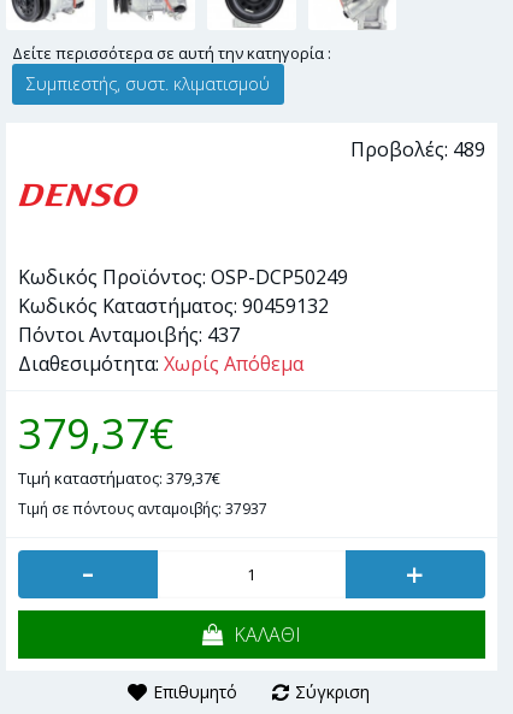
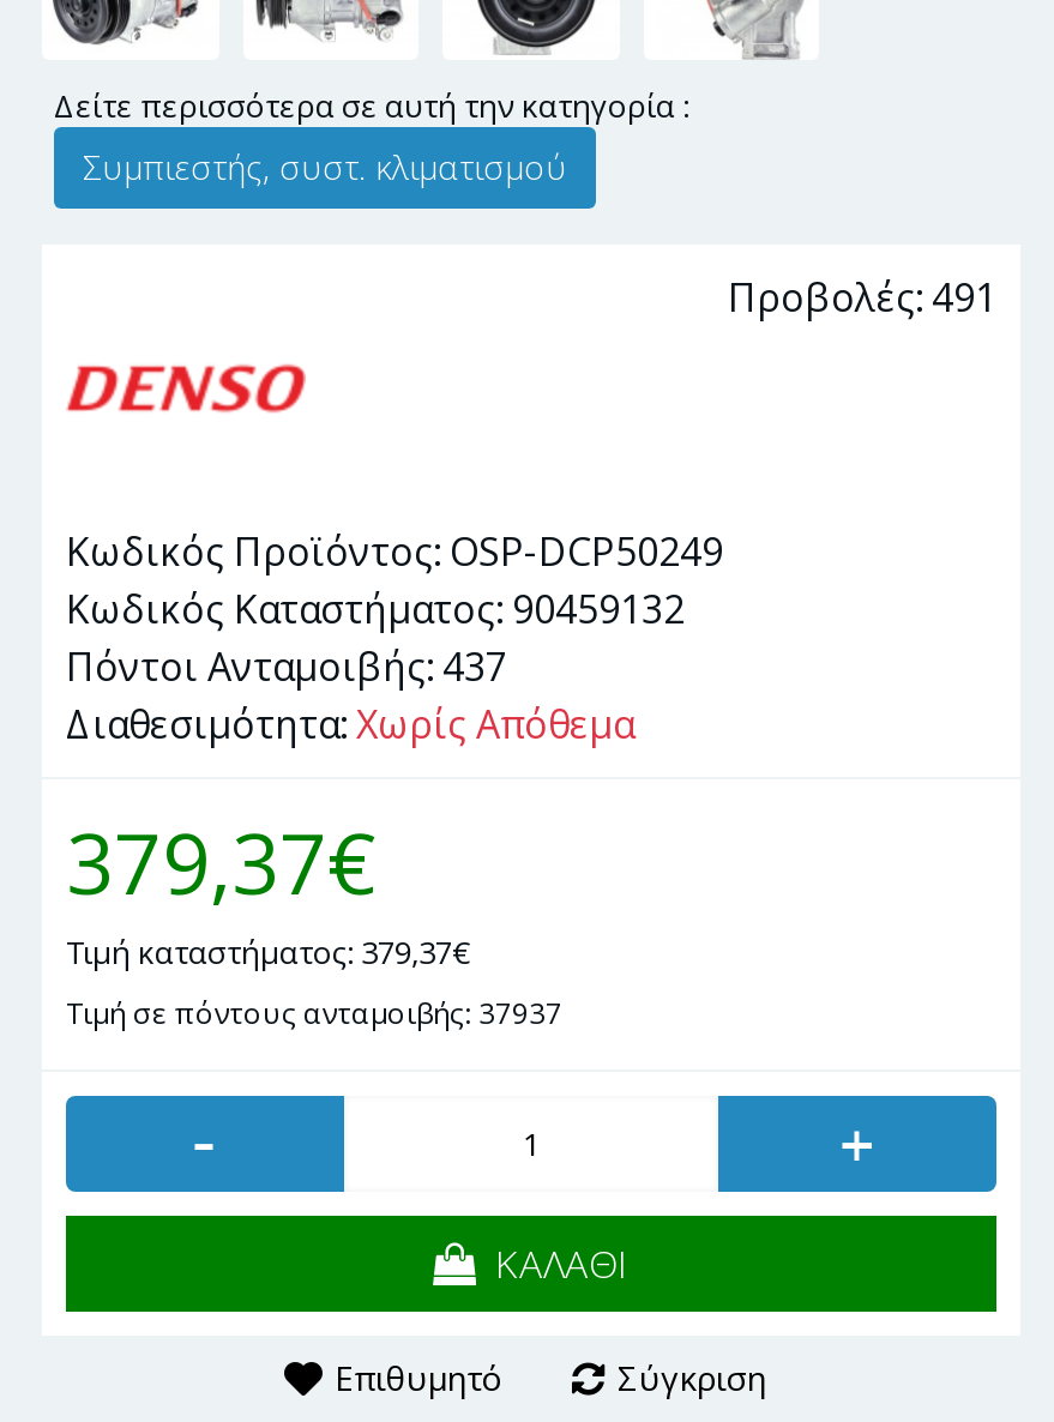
- Προβολές: 489
+ Προβολές: 491
